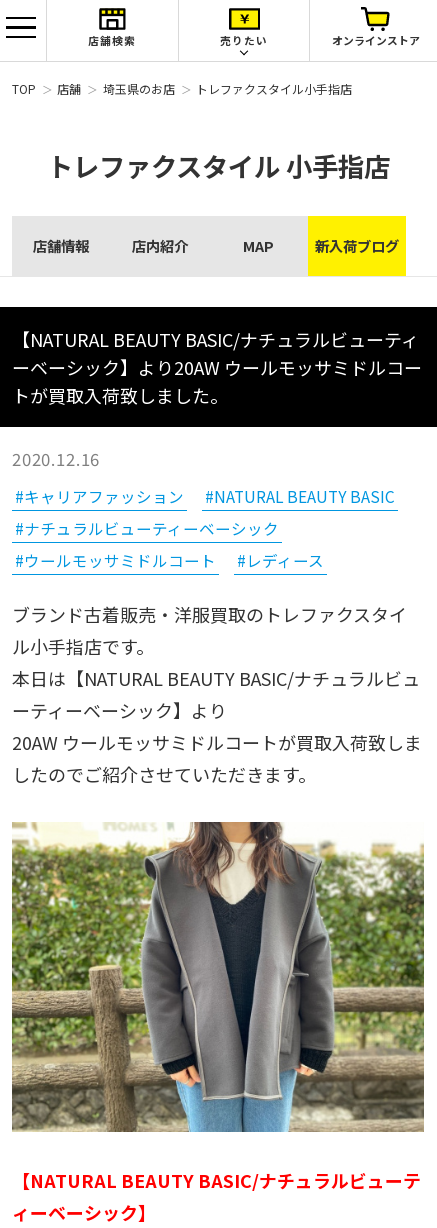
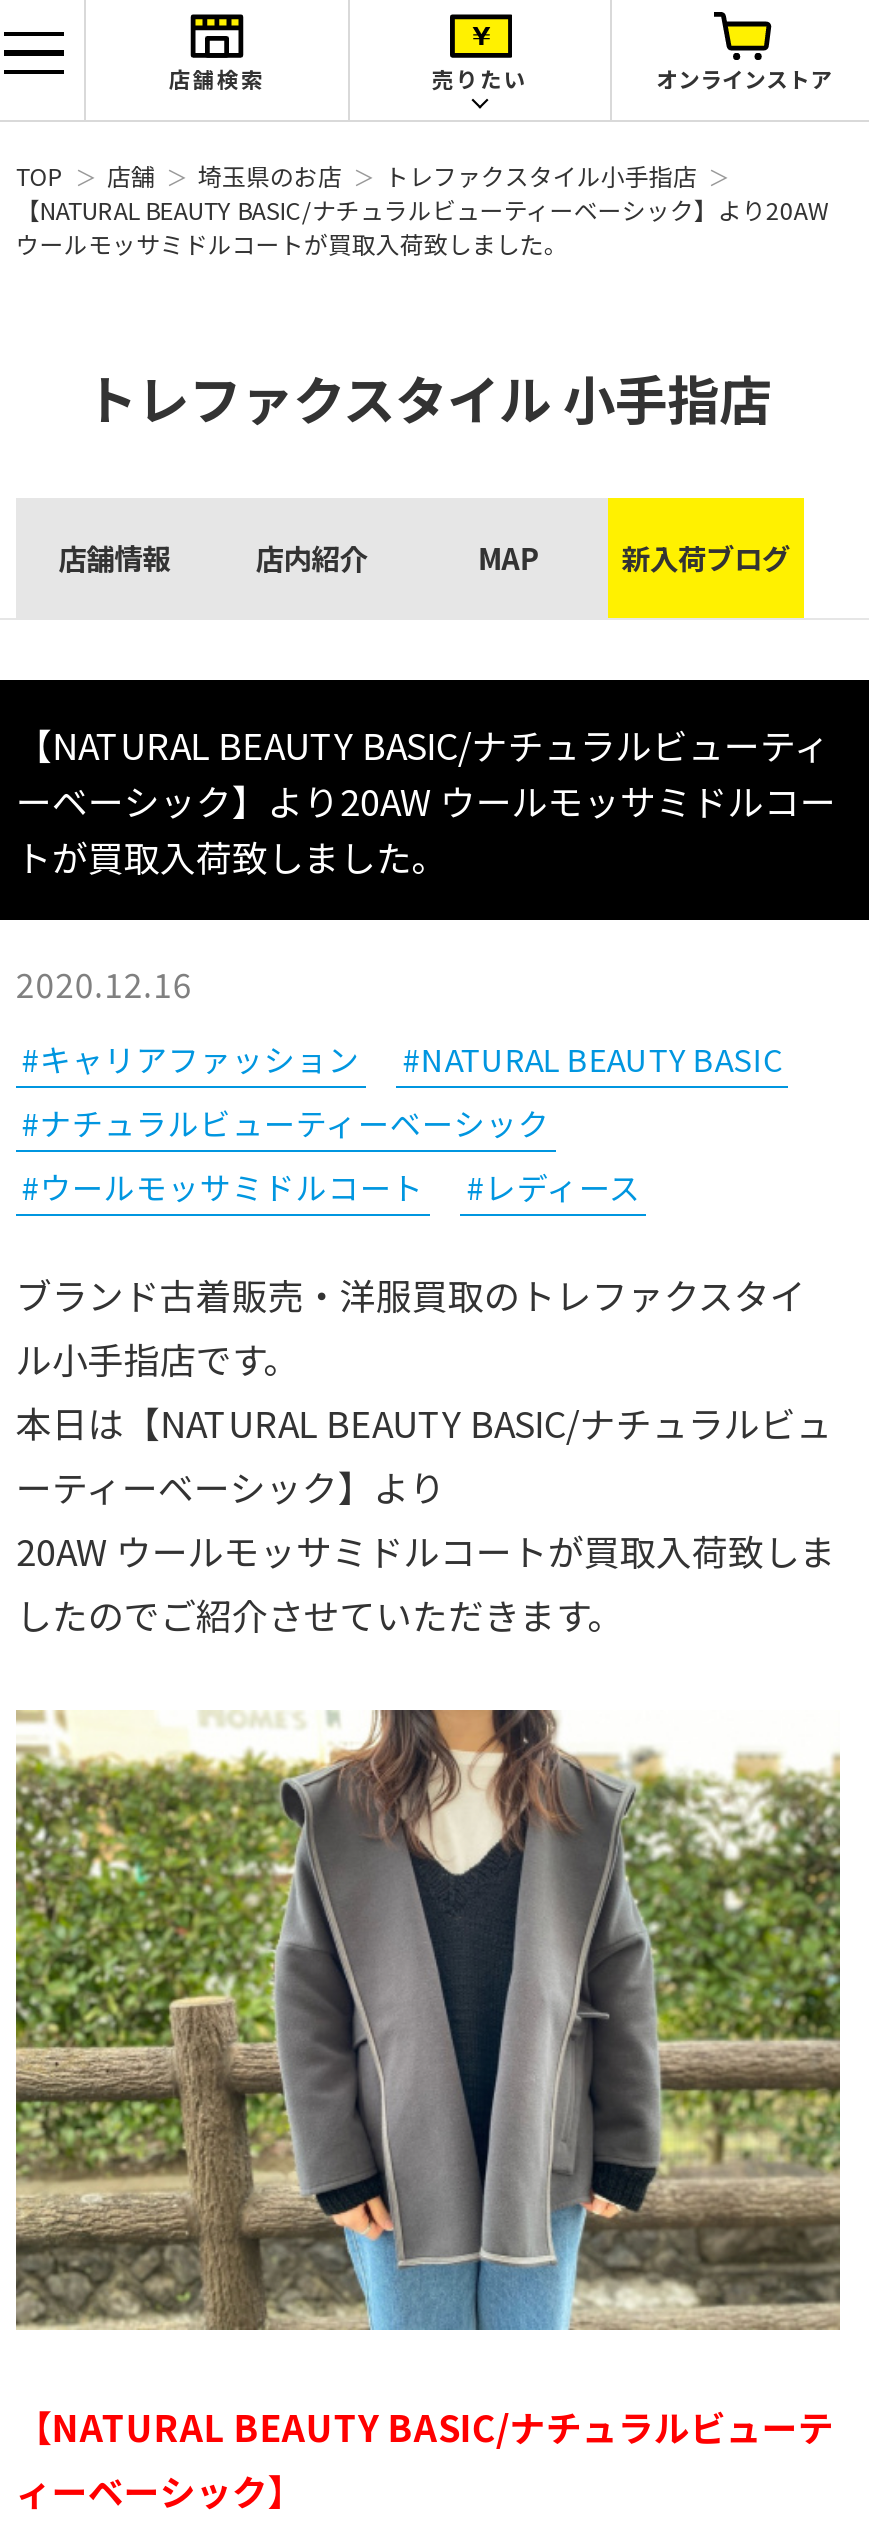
+ 【NATURAL BEAUTY BASIC/ナチュラルビューティーベーシック】より20AW
+ ウールモッサミドルコートが買取入荷致しました。
